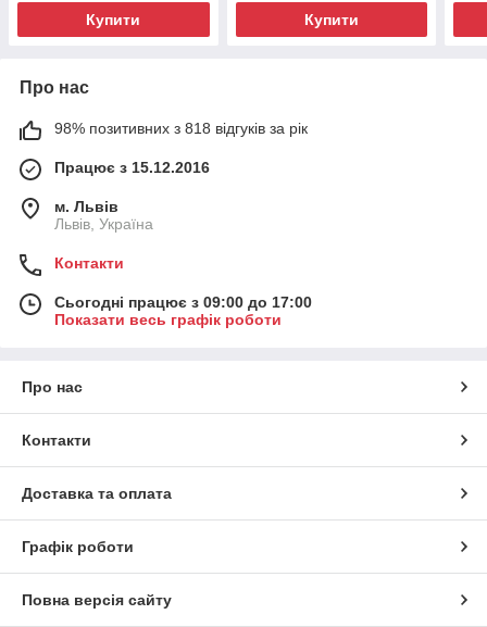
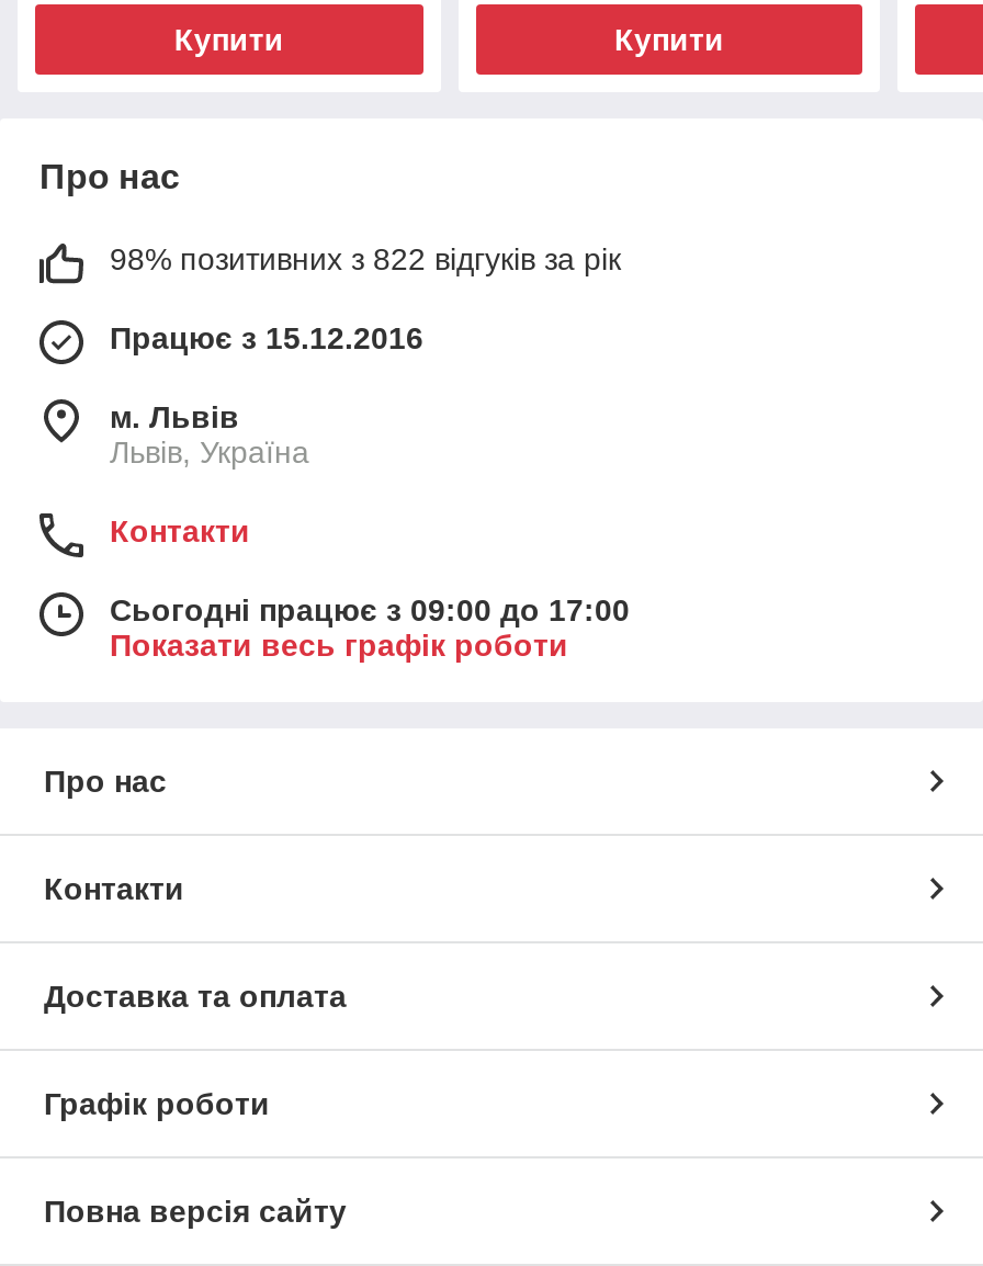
- 98% позитивних з 818 відгуків за рік
+ 98% позитивних з 822 відгуків за рік
